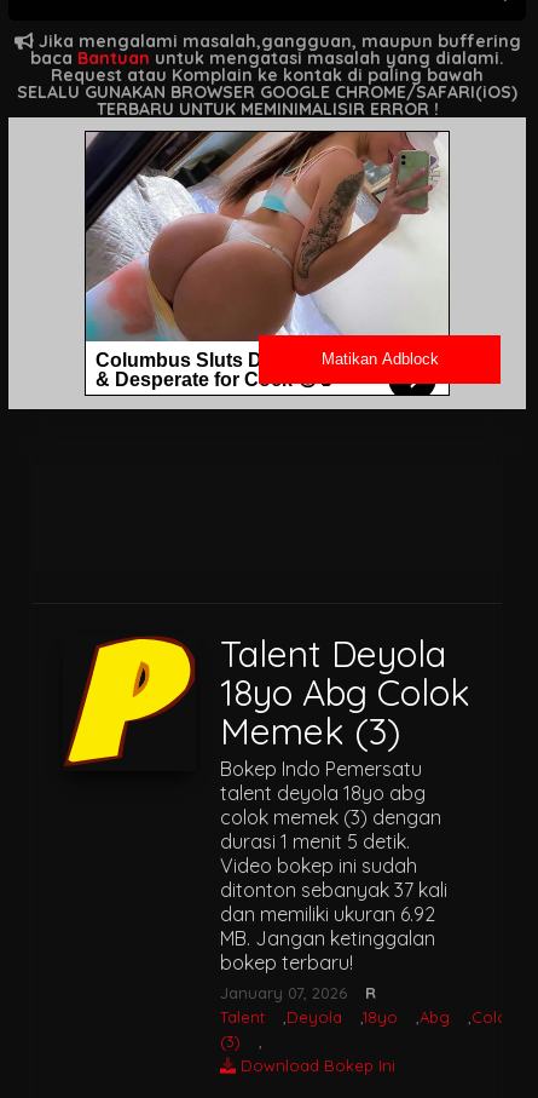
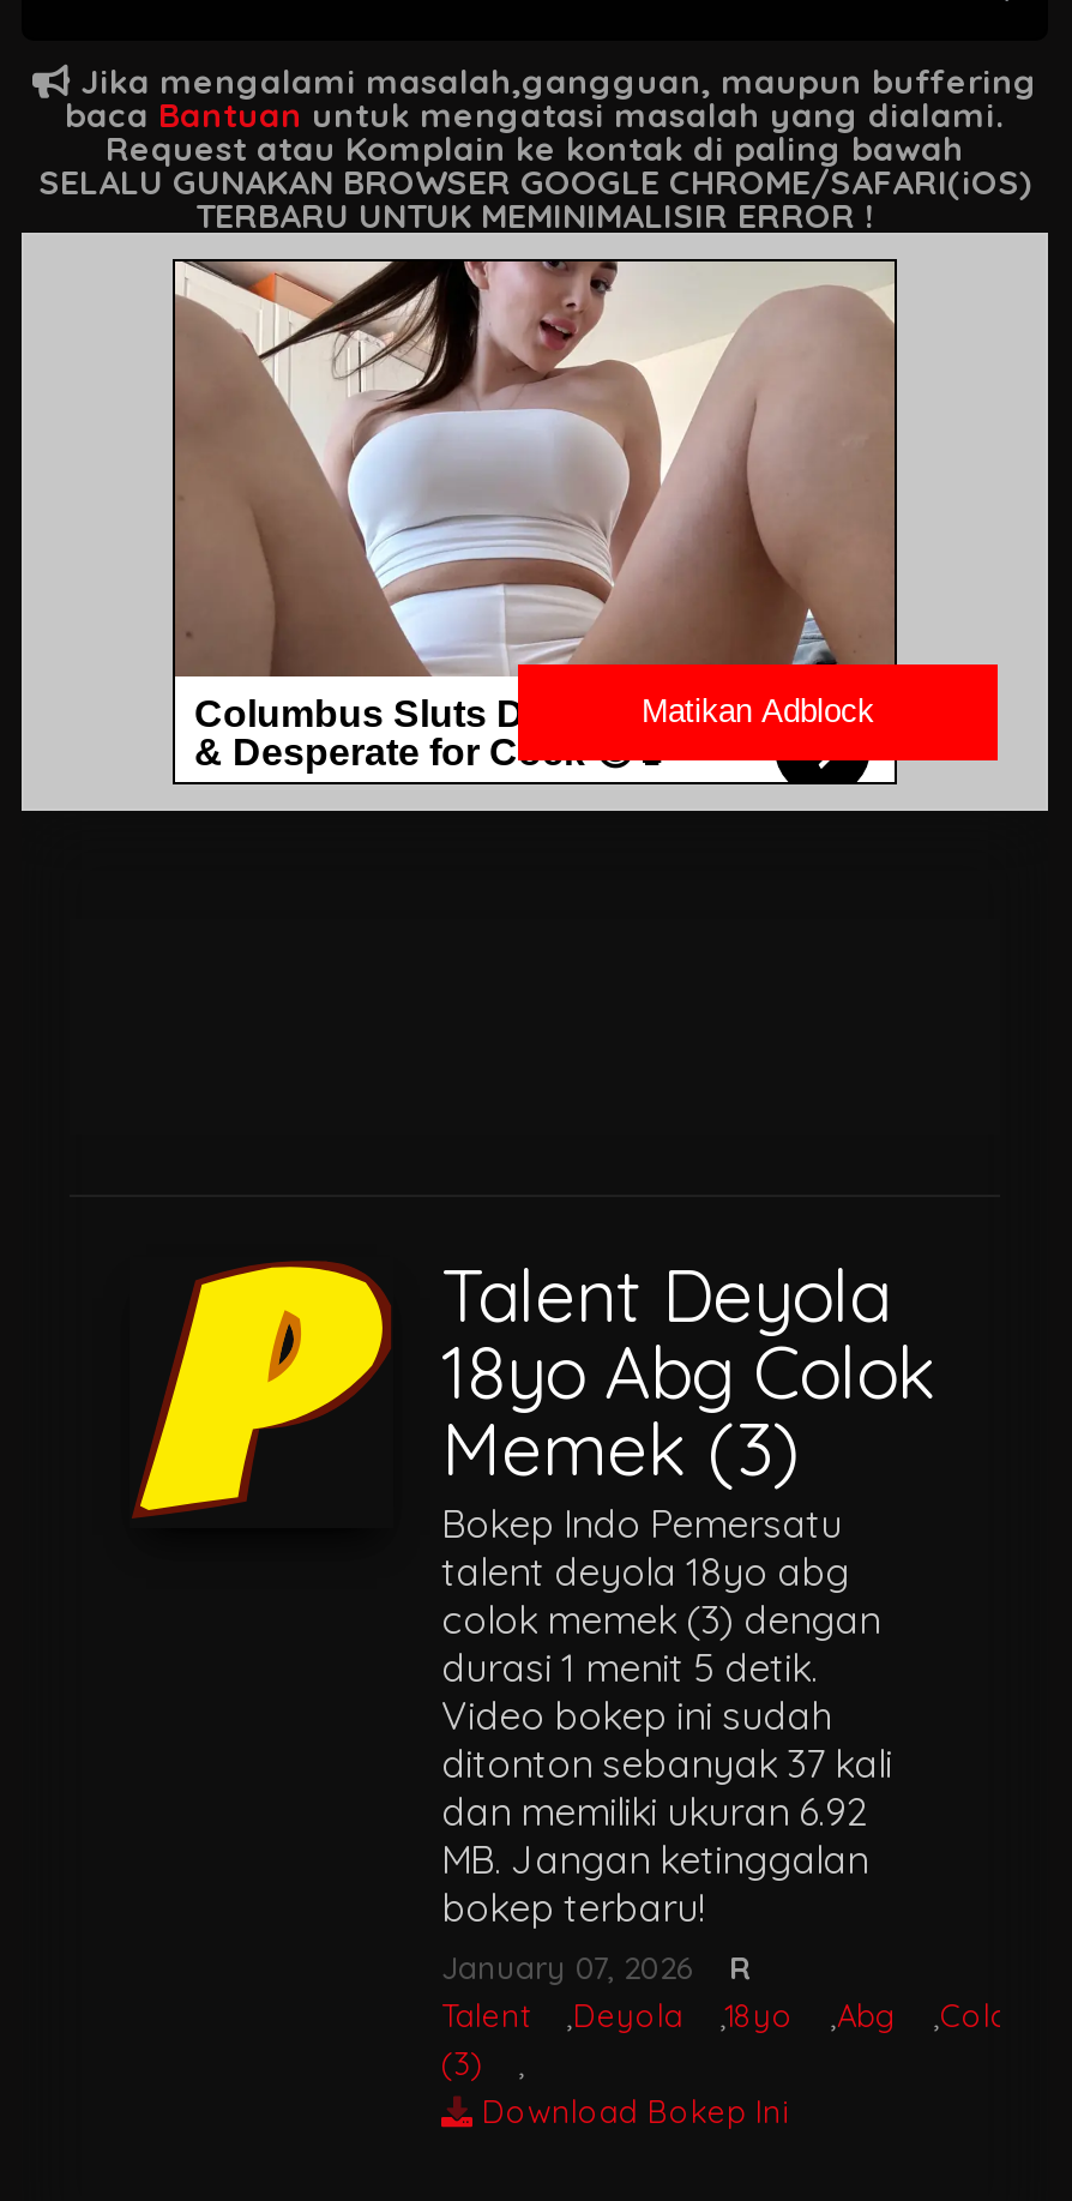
- [image]
+ [image]
